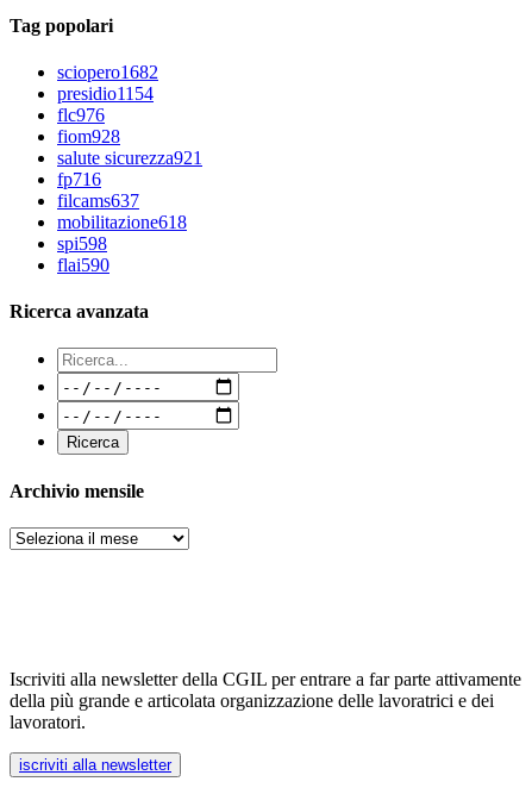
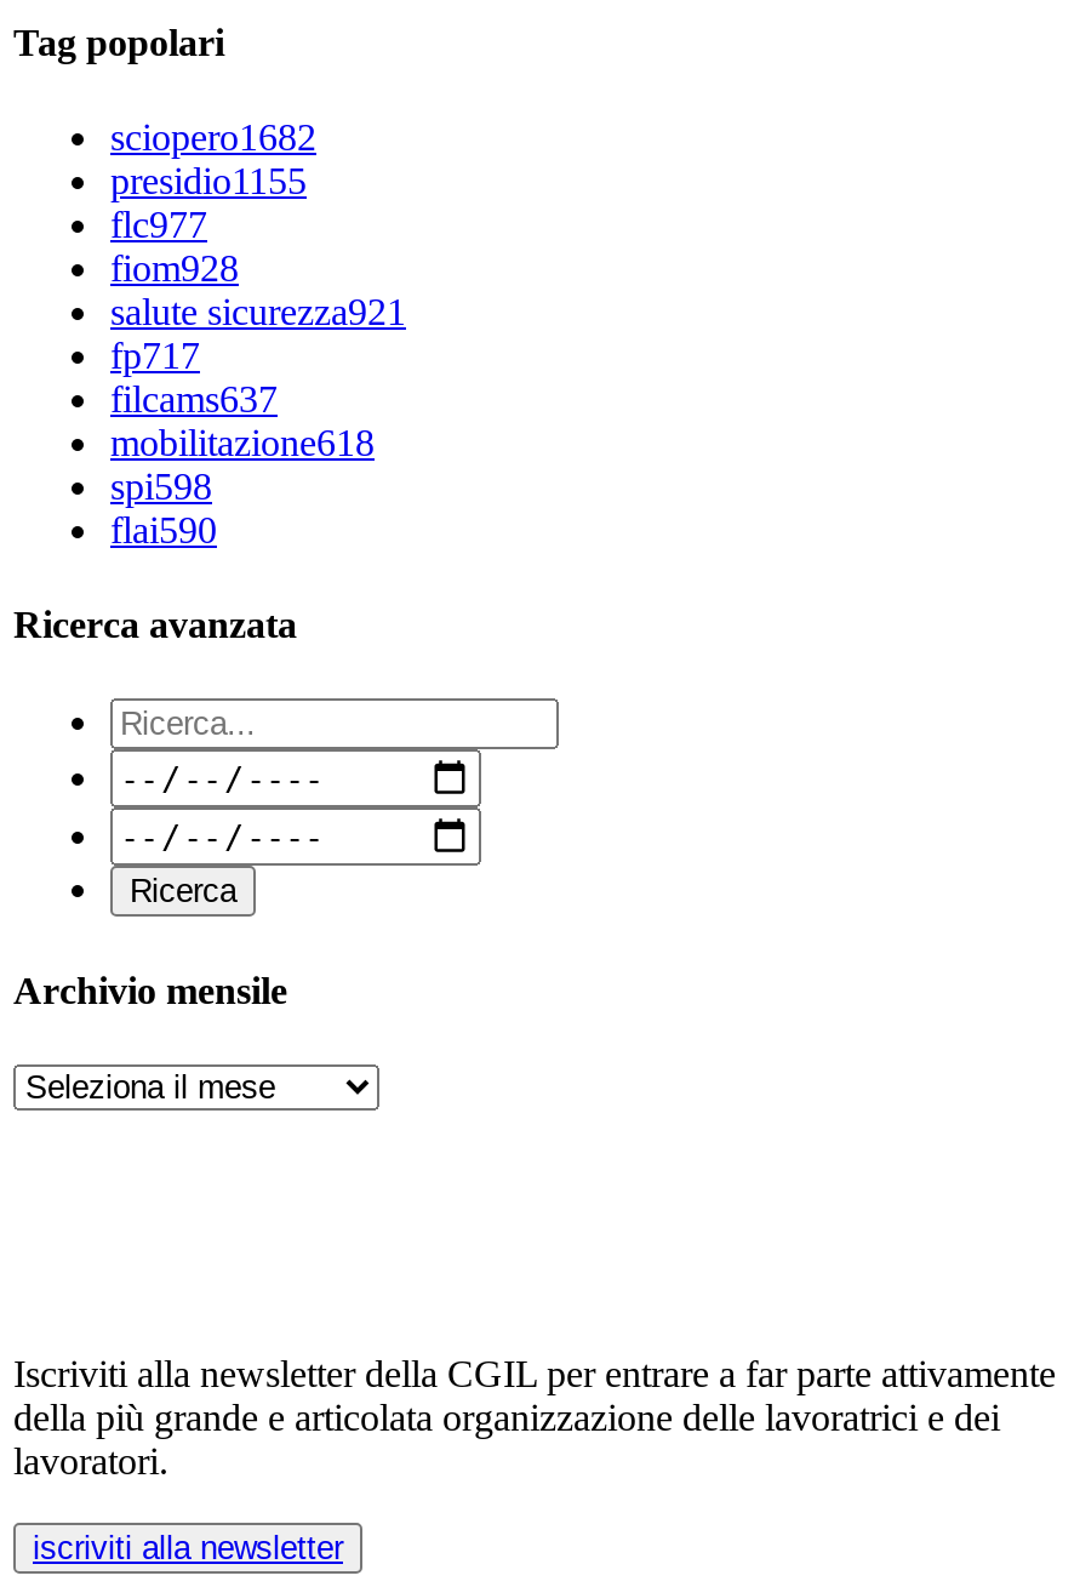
- presidio1154
+ presidio1155

- flc976
+ flc977

- fp716
+ fp717
